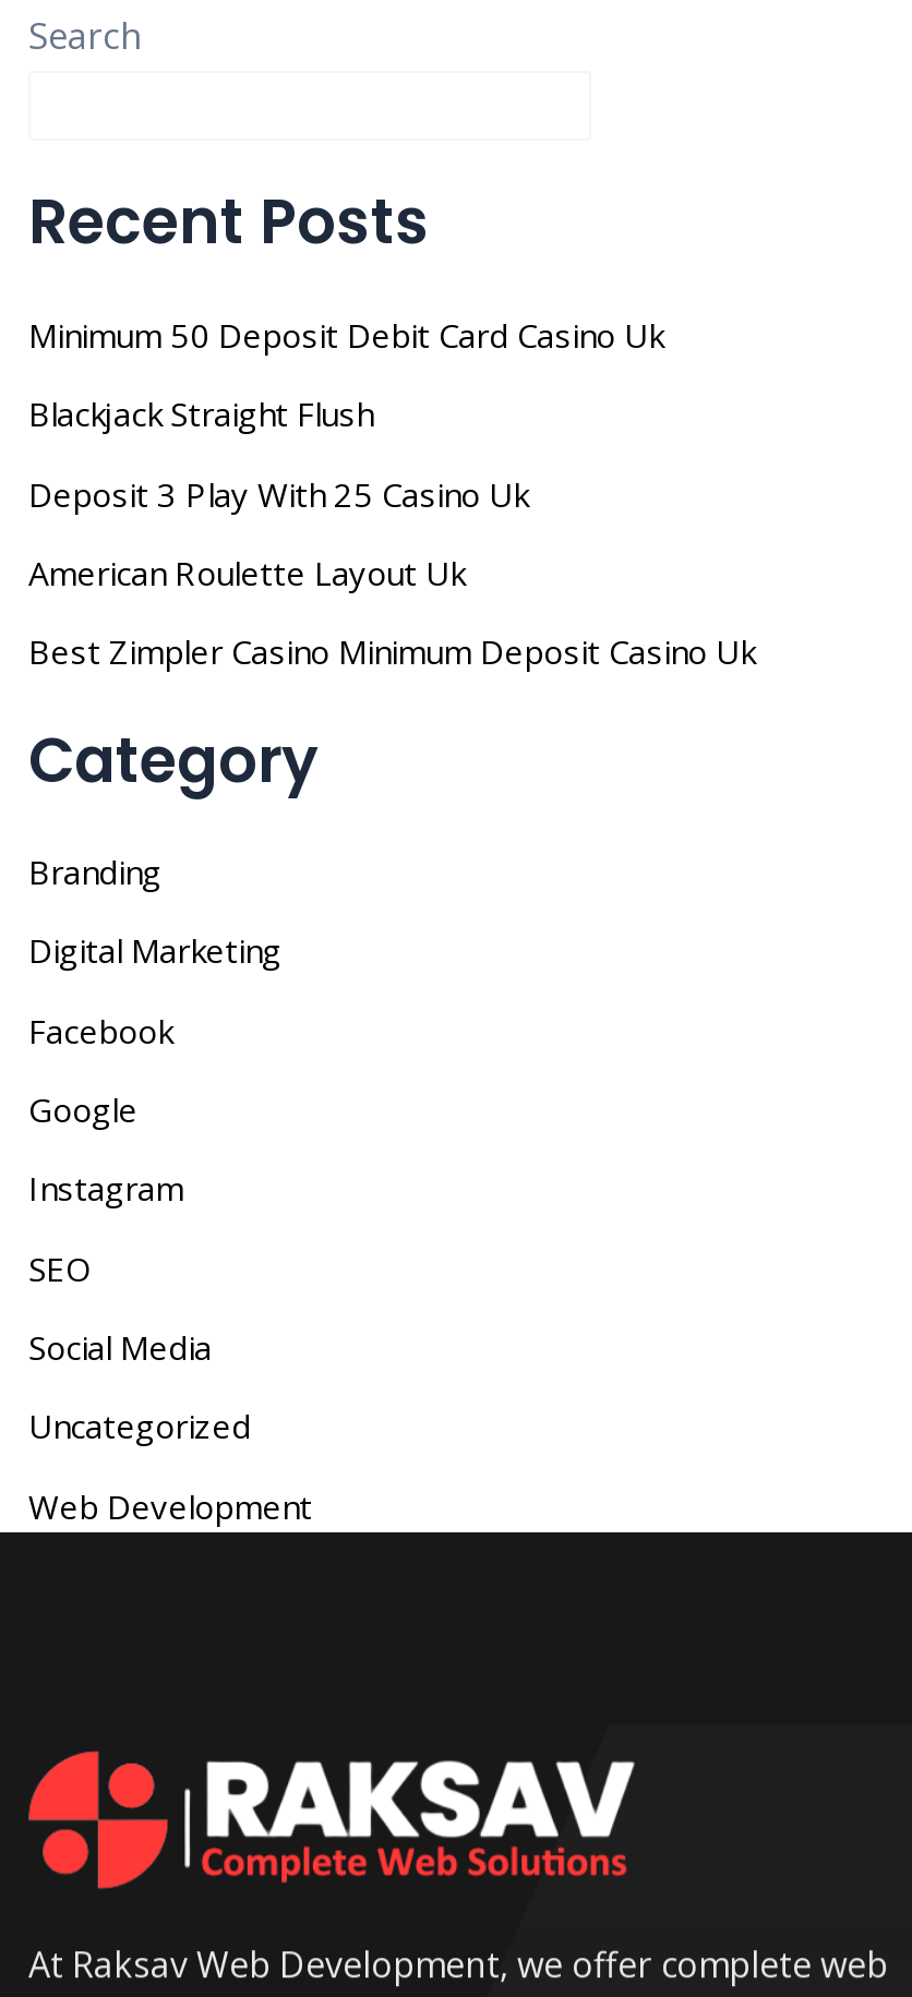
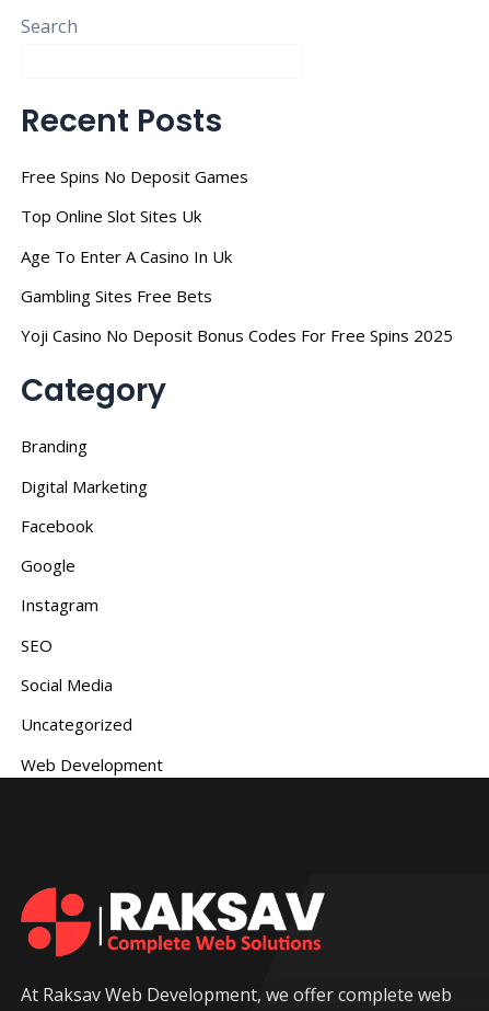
- Minimum 50 Deposit Debit Card Casino Uk
+ Free Spins No Deposit Games

- Blackjack Straight Flush
+ Top Online Slot Sites Uk

- Deposit 3 Play With 25 Casino Uk
+ Age To Enter A Casino In Uk

- American Roulette Layout Uk
+ Gambling Sites Free Bets

- Best Zimpler Casino Minimum Deposit Casino Uk
+ Yoji Casino No Deposit Bonus Codes For Free Spins 2025
